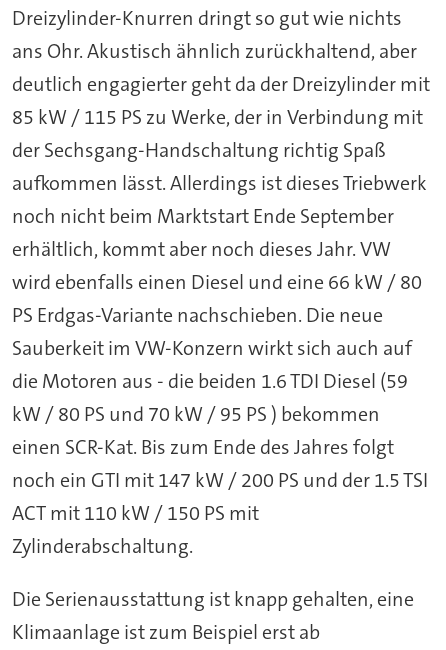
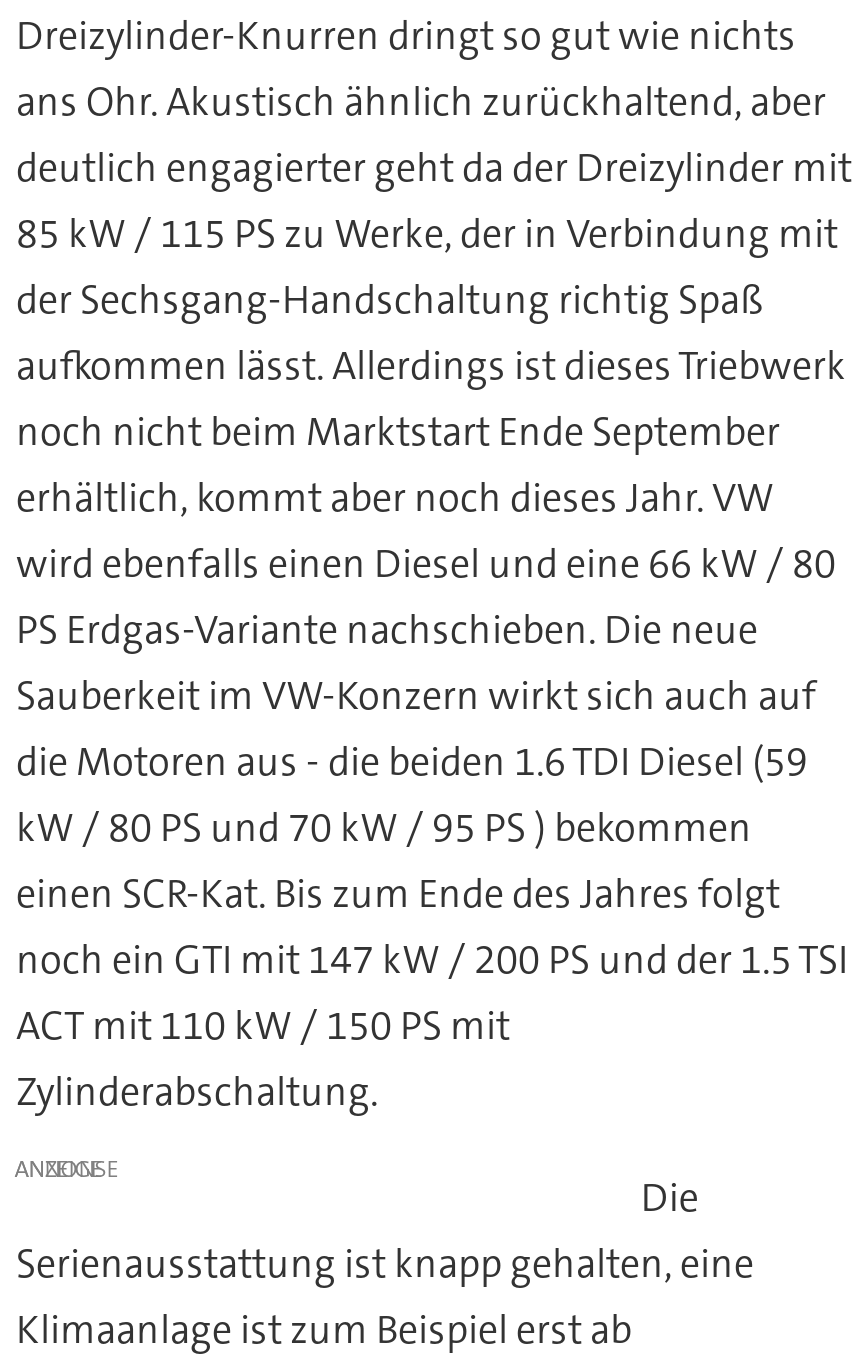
- Die Serienausstattung ist knapp gehalten, eine
+ ANZEIGE
+ Die
+ Serienausstattung ist knapp gehalten, eine
